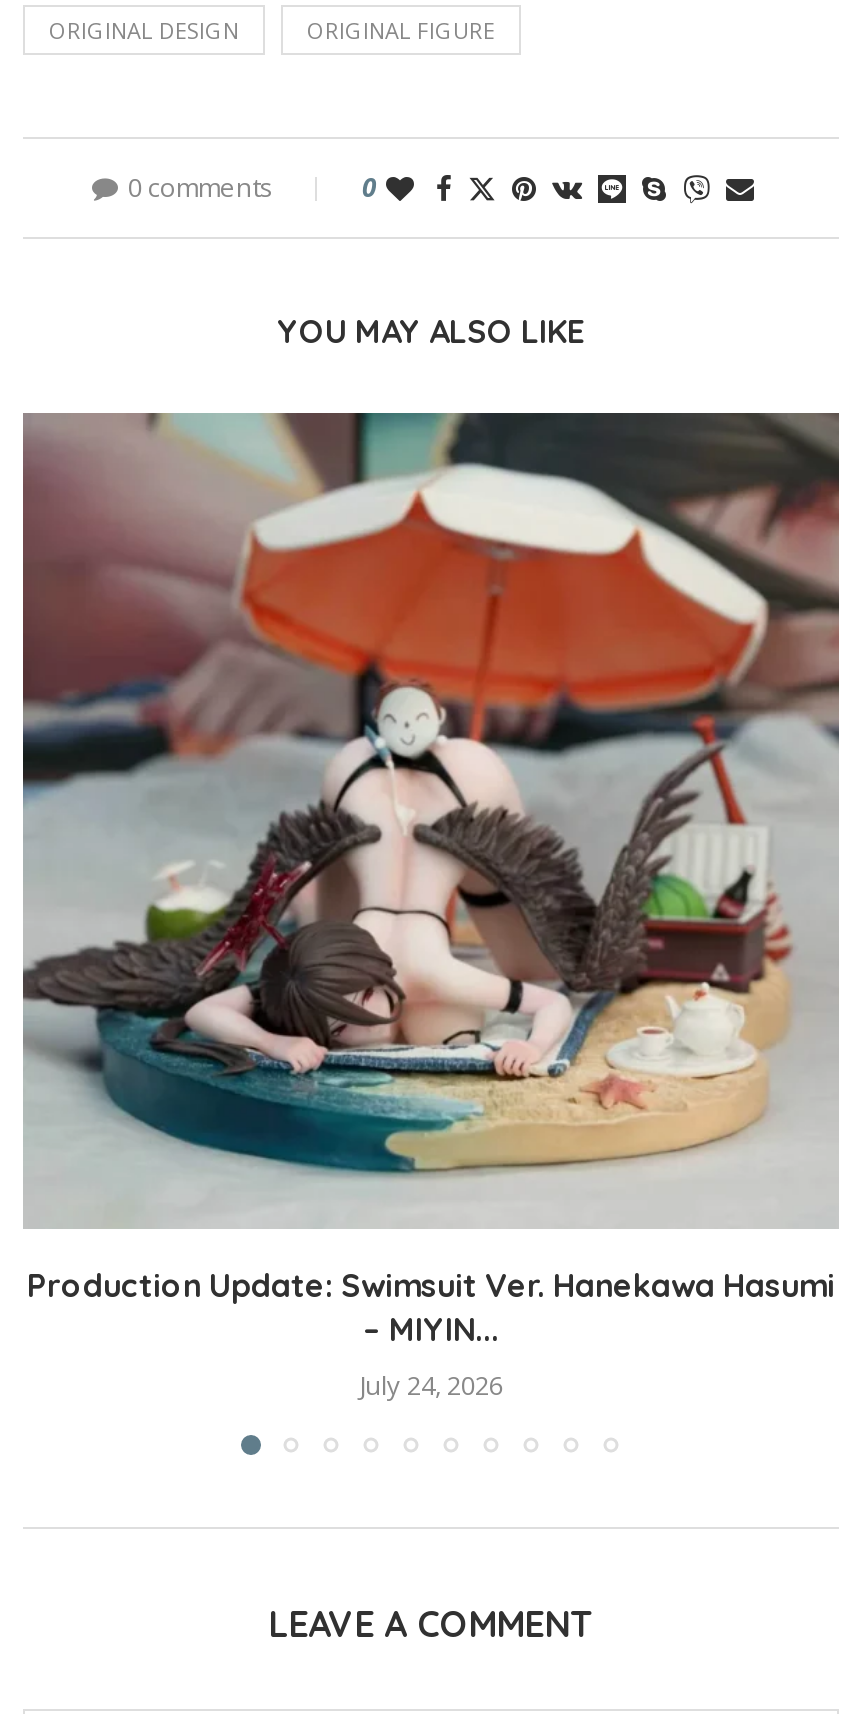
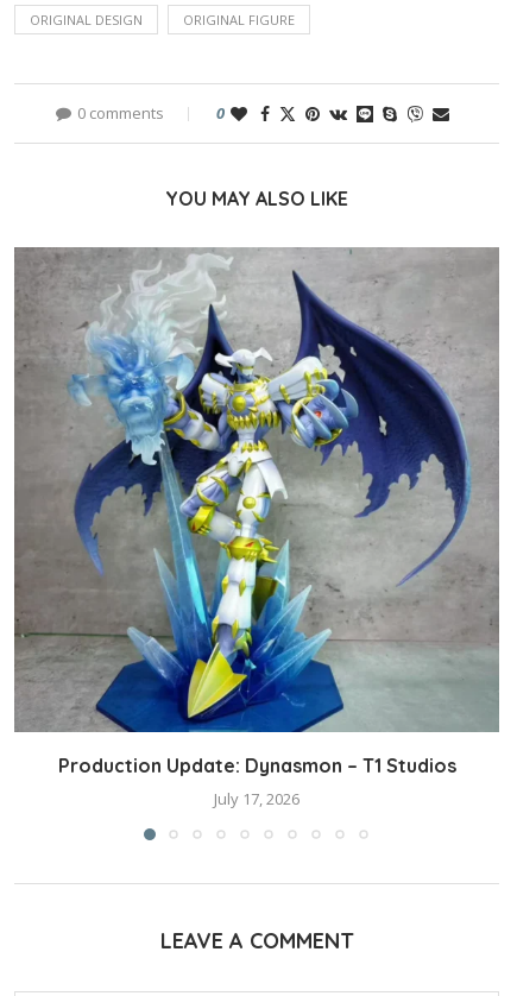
- [image]
- Production Update: Swimsuit Ver. Hanekawa Hasumi
- – MIYIN...
- July 24, 2026
+ [image]
+ Production Update: Dynasmon – T1 Studios
+ July 17, 2026
